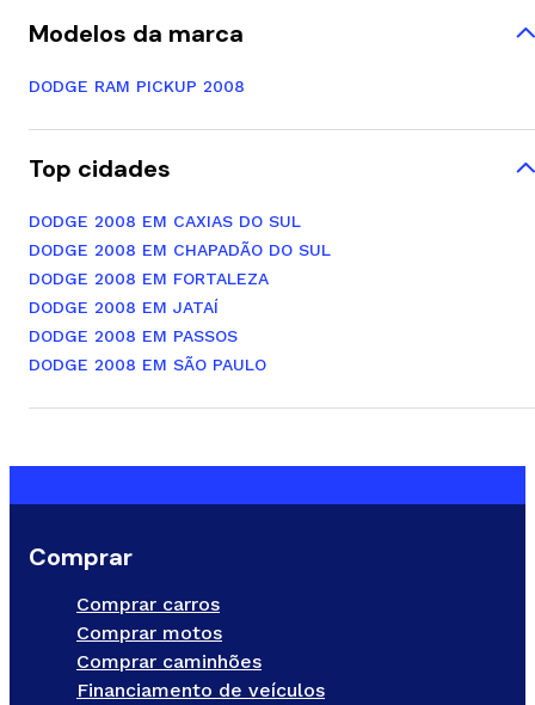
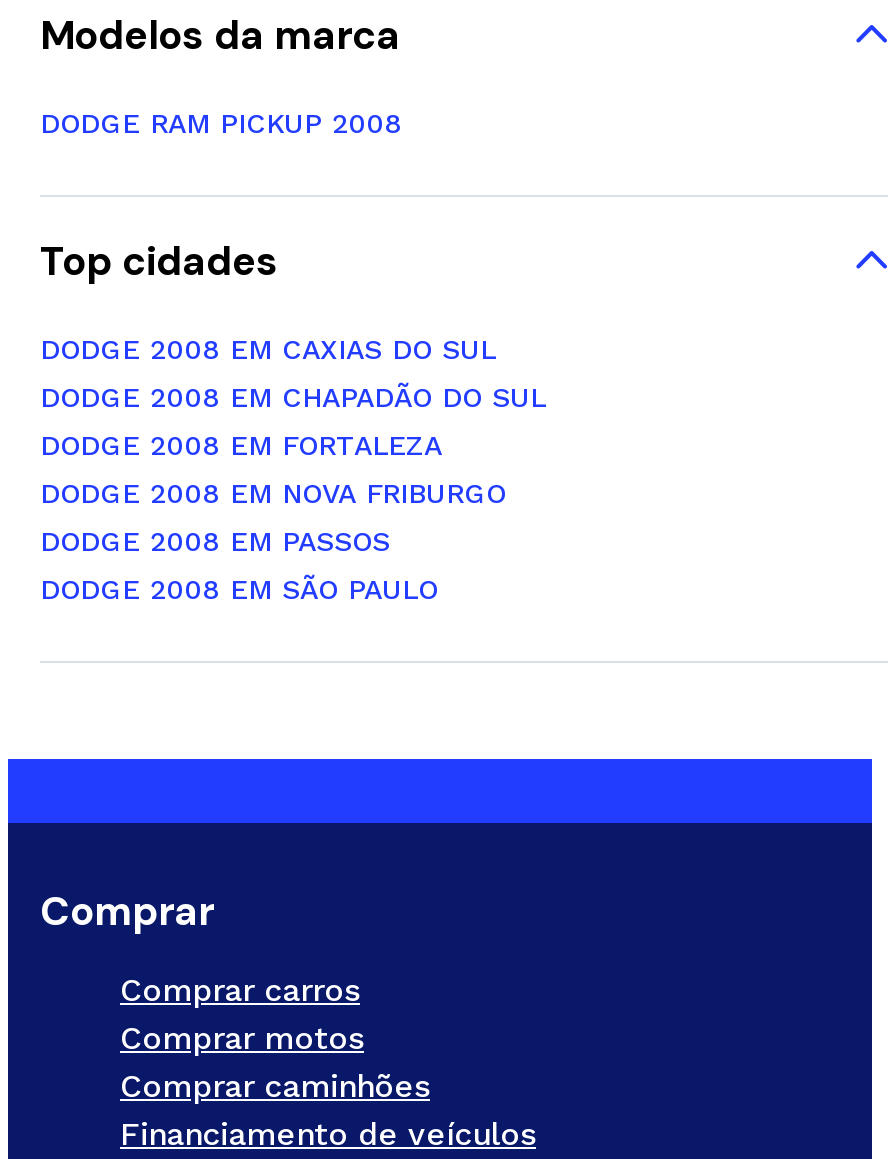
- DODGE 2008 EM JATAÍ
+ DODGE 2008 EM NOVA FRIBURGO
